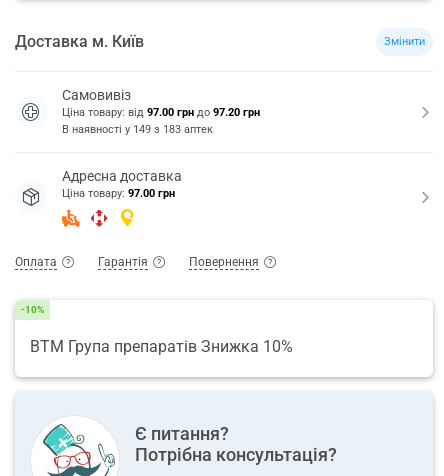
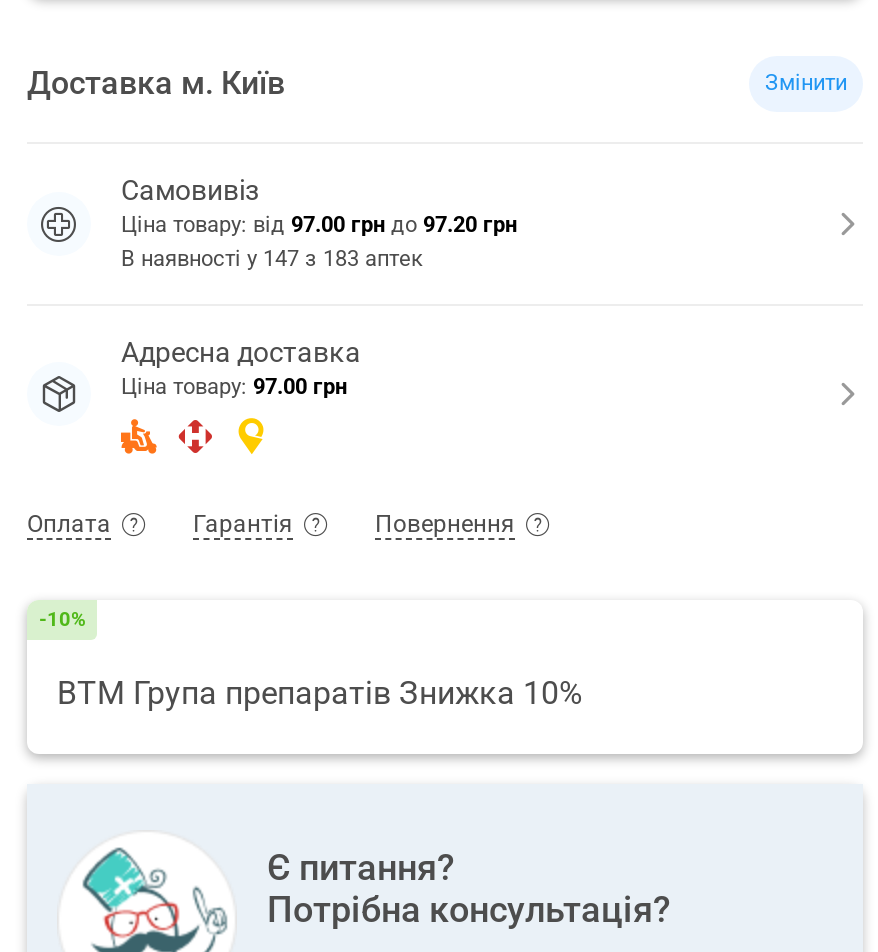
- В наявності у 149 з 183 аптек
+ В наявності у 147 з 183 аптек
